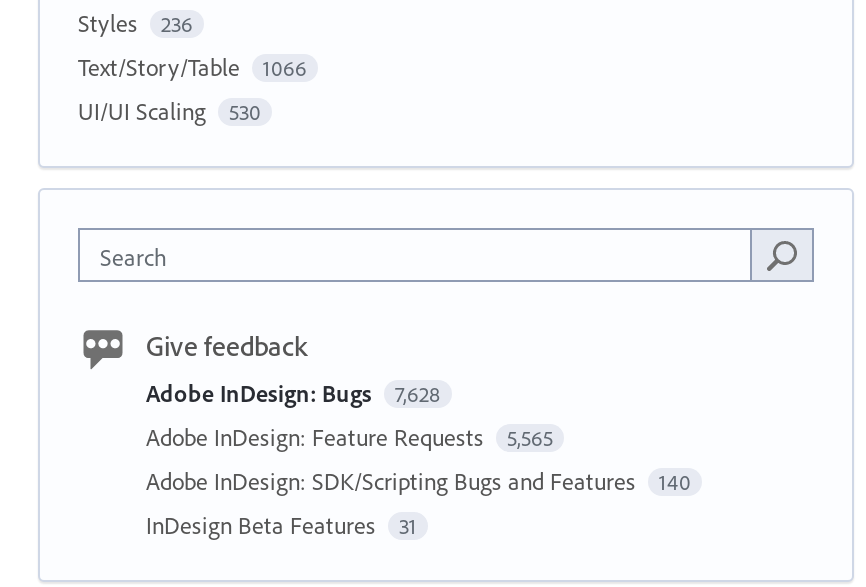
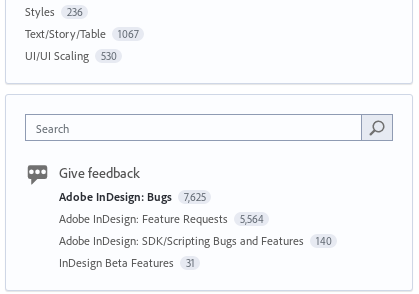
- Text/Story/Table 1066
+ Text/Story/Table 1067

- Adobe InDesign: Bugs 7,628
+ Adobe InDesign: Bugs 7,625

- Adobe InDesign: Feature Requests 5,565
+ Adobe InDesign: Feature Requests 5,564
